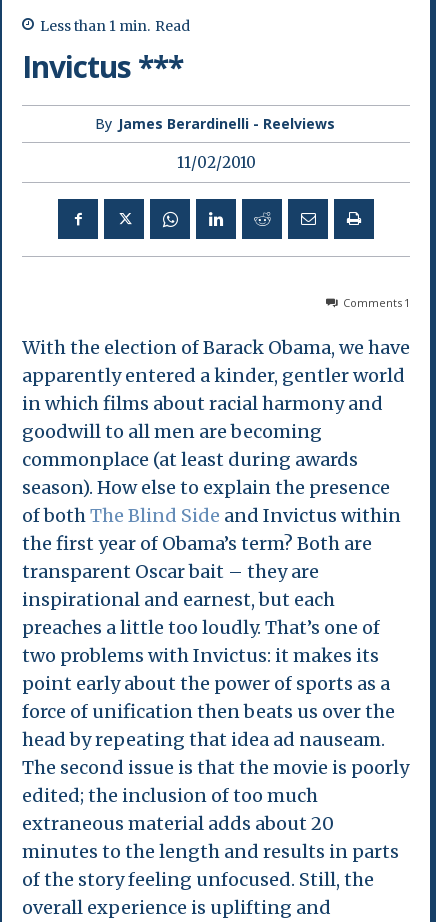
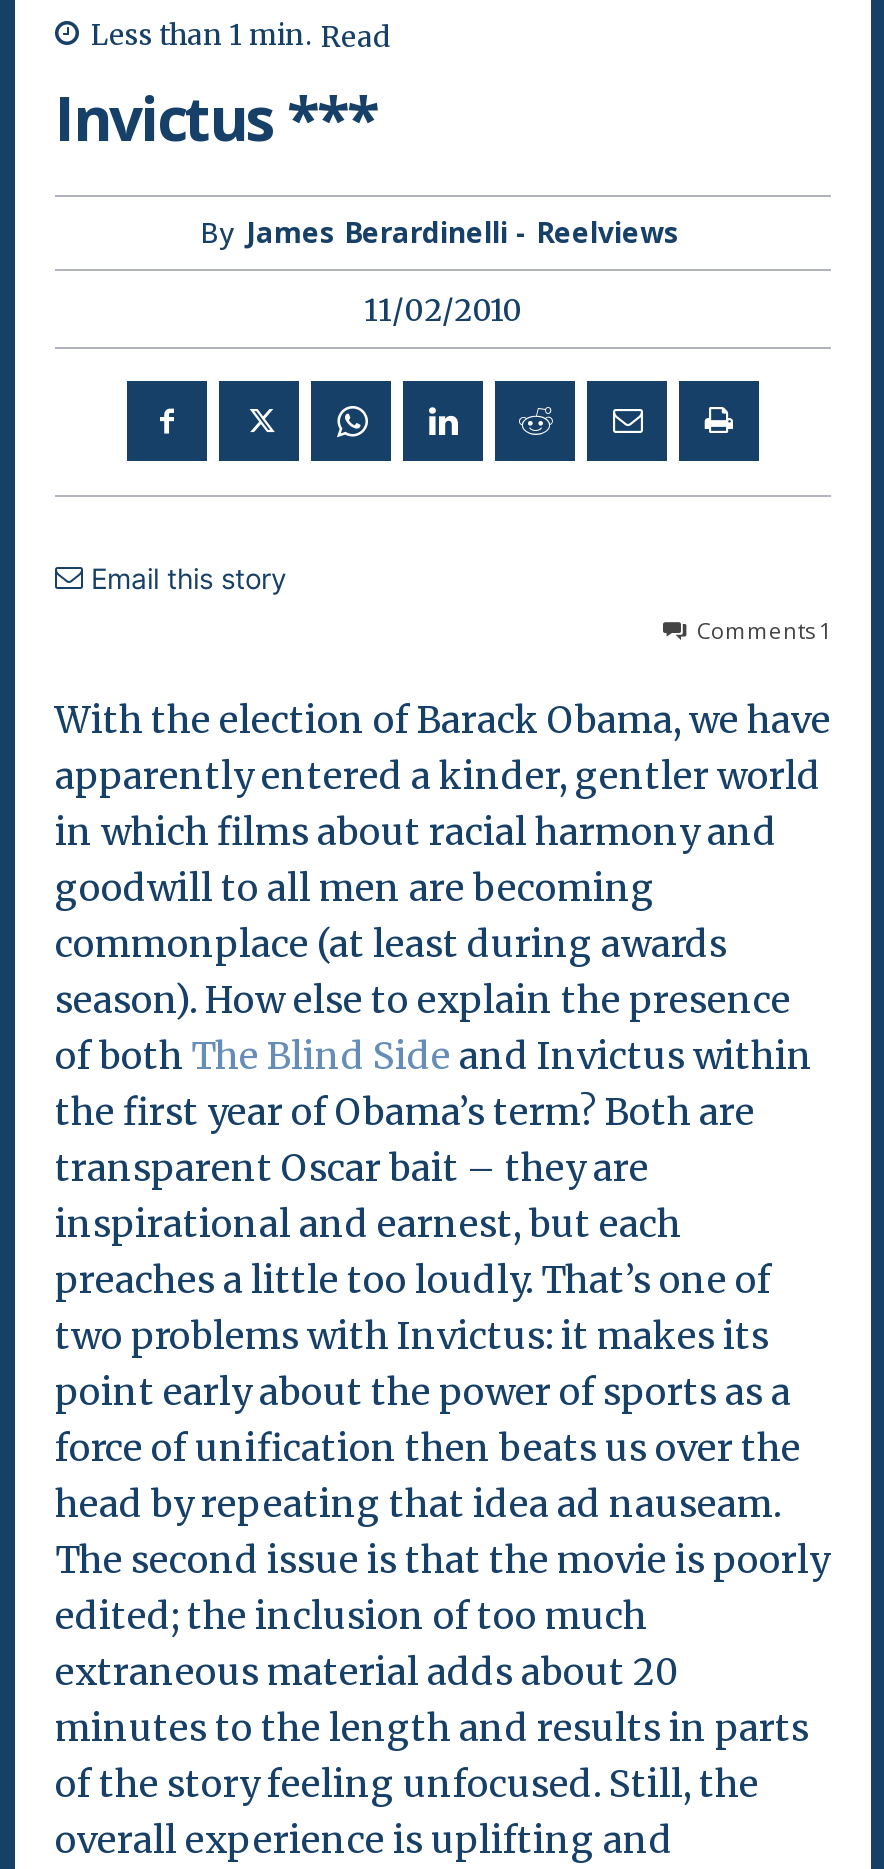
+ Email this story
